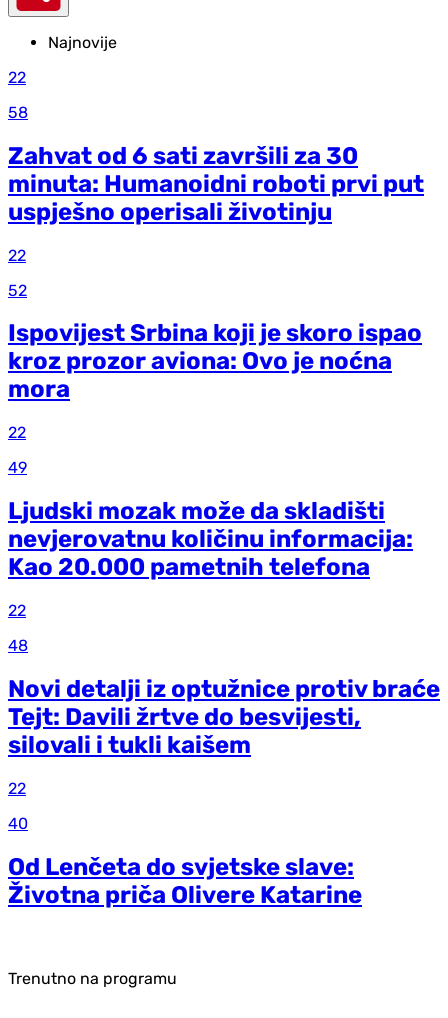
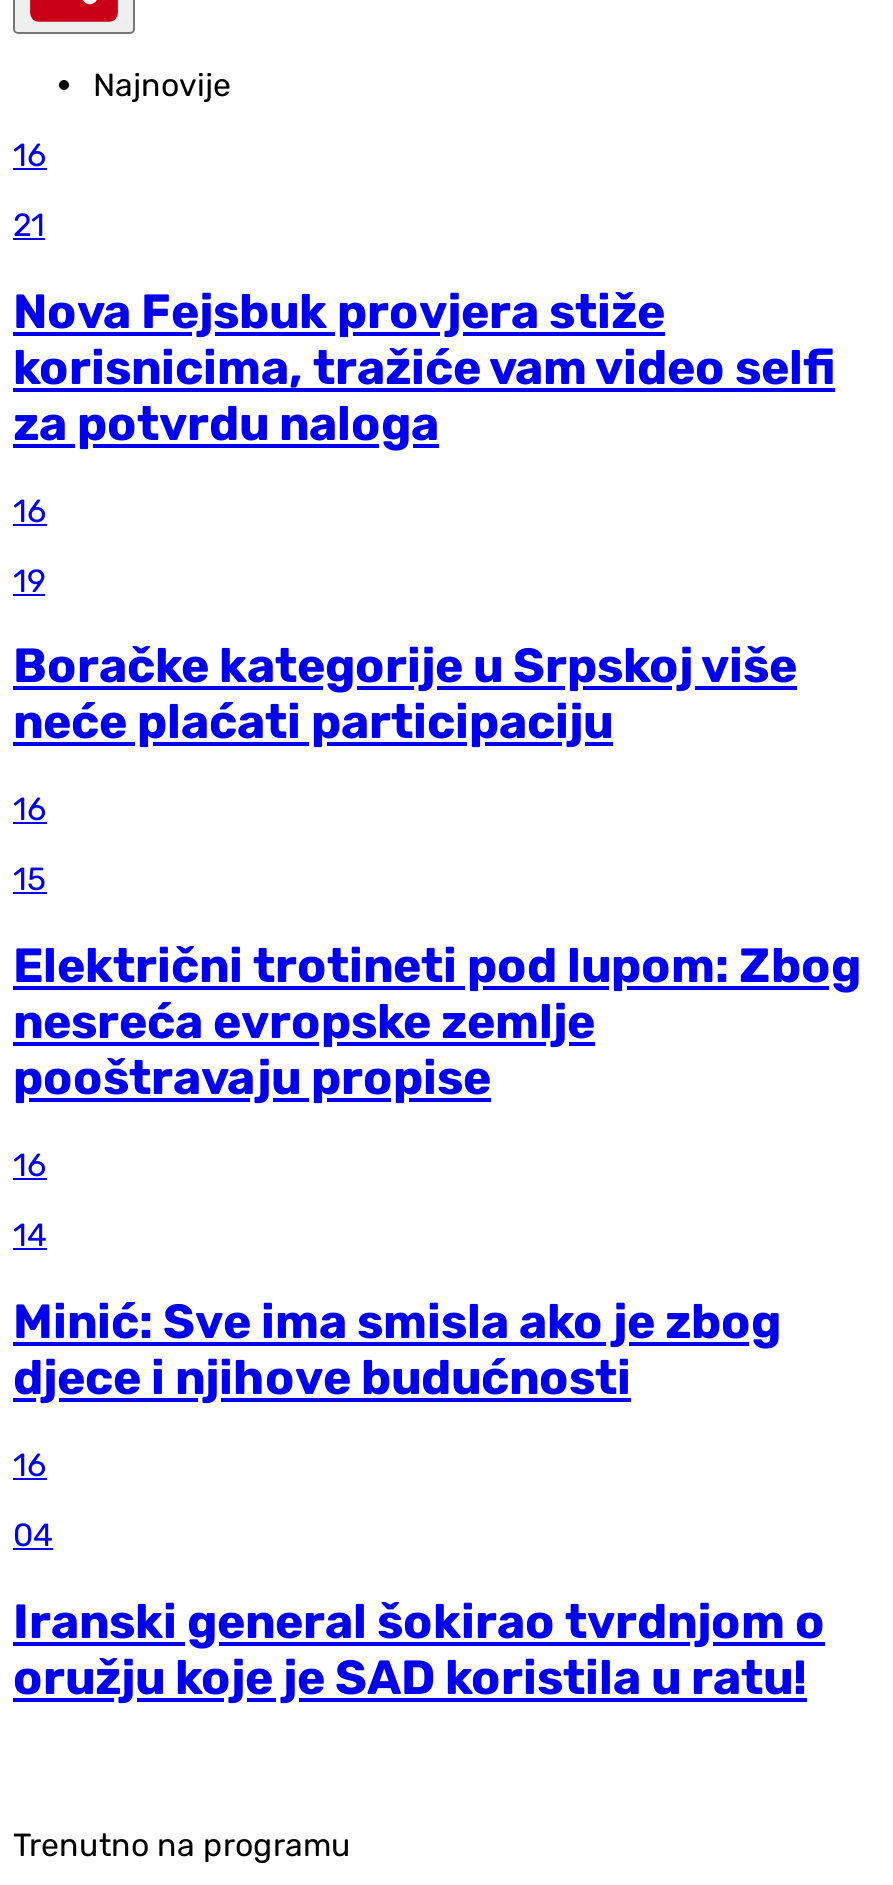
- 22
+ 16

- 58
+ 21

- Zahvat od 6 sati završili za 30
- minuta: Humanoidni roboti prvi put
- uspješno operisali životinju
+ Nova Fejsbuk provjera stiže
+ korisnicima, tražiće vam video selfi
+ za potvrdu naloga

- 22
+ 16

- 52
+ 19

- Ispovijest Srbina koji je skoro ispao
- kroz prozor aviona: Ovo je noćna
- mora
+ Boračke kategorije u Srpskoj više
+ neće plaćati participaciju

- 22
+ 16

- 49
+ 15

- Ljudski mozak može da skladišti
- nevjerovatnu količinu informacija:
- Kao 20.000 pametnih telefona
+ Električni trotineti pod lupom: Zbog
+ nesreća evropske zemlje
+ pooštravaju propise

- 22
+ 16

- 48
+ 14

- Novi detalji iz optužnice protiv braće
- Tejt: Davili žrtve do besvijesti,
- silovali i tukli kaišem
+ Minić: Sve ima smisla ako je zbog
+ djece i njihove budućnosti

- 22
+ 16

- 40
+ 04

- Od Lenčeta do svjetske slave:
- Životna priča Olivere Katarine
+ Iranski general šokirao tvrdnjom o
+ oružju koje je SAD koristila u ratu!
